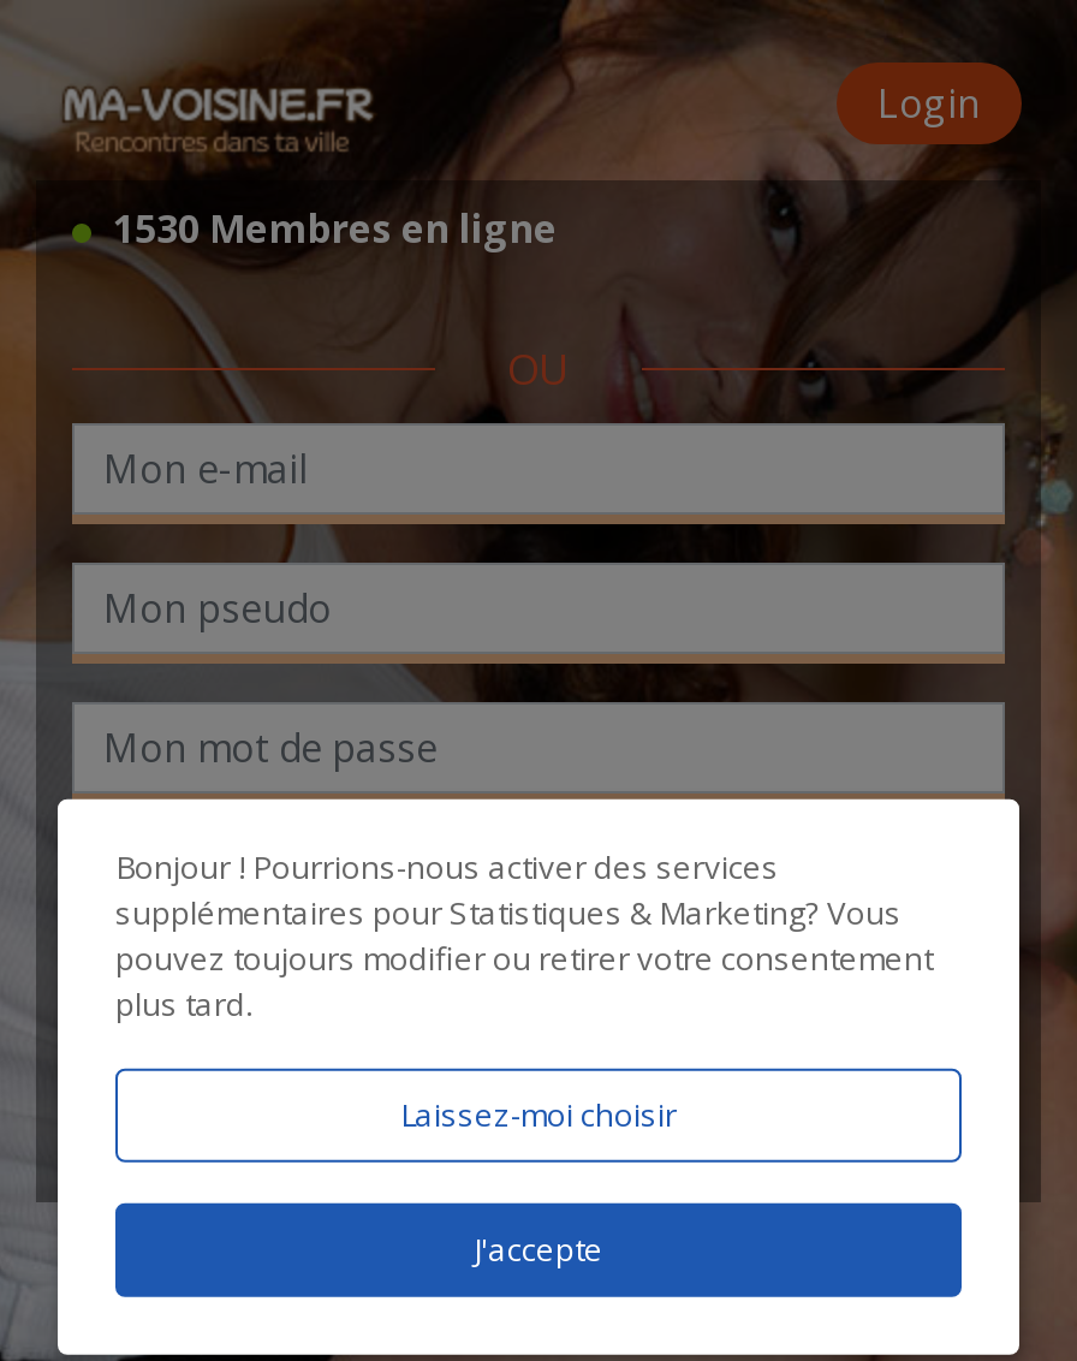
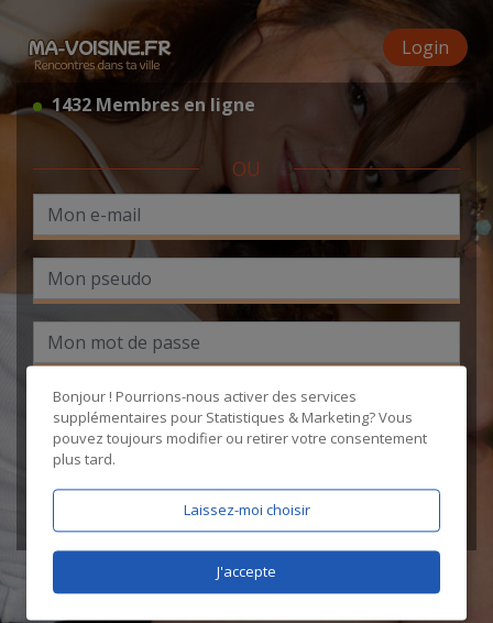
- 1530 Membres en ligne
+ 1432 Membres en ligne
